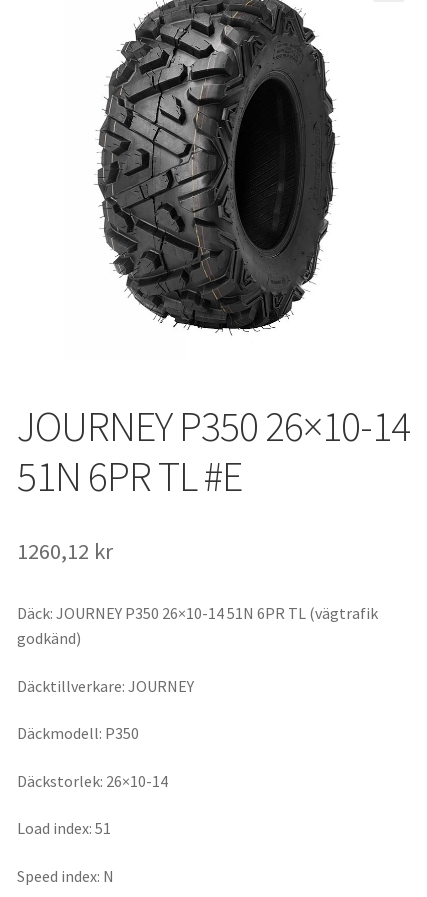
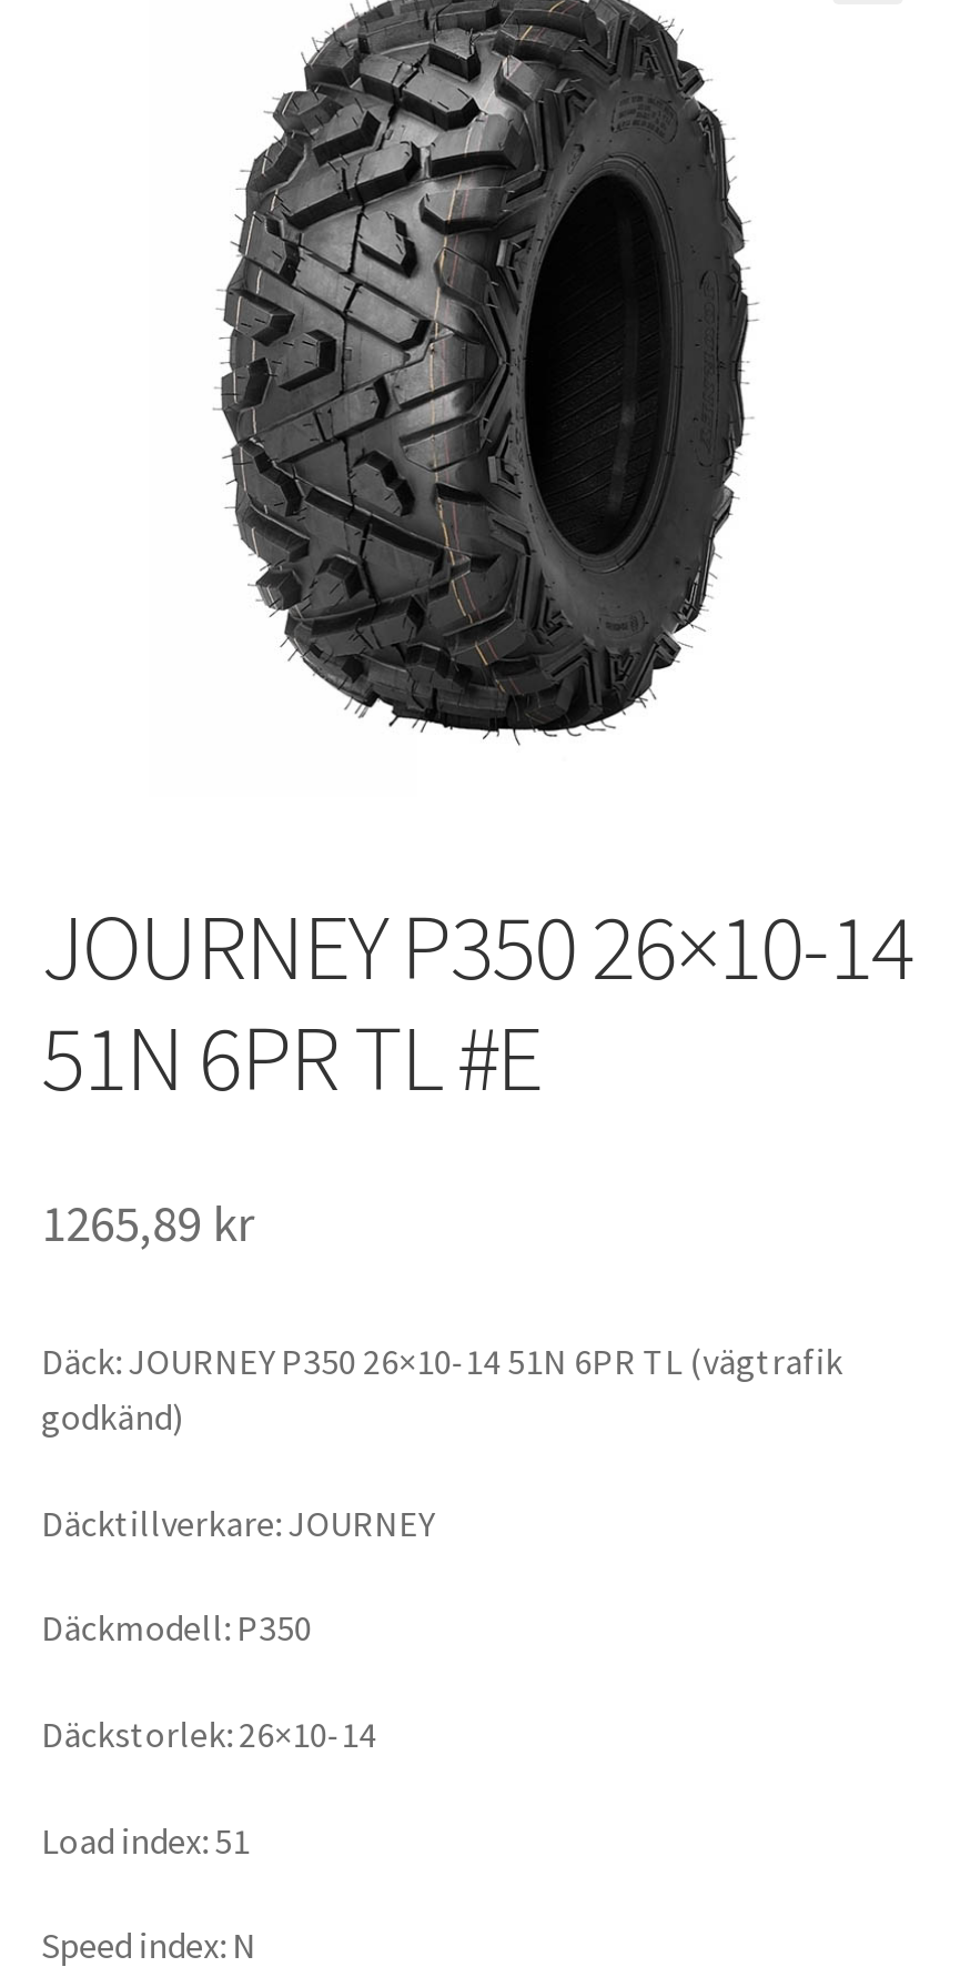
- 1260,12 kr
+ 1265,89 kr
